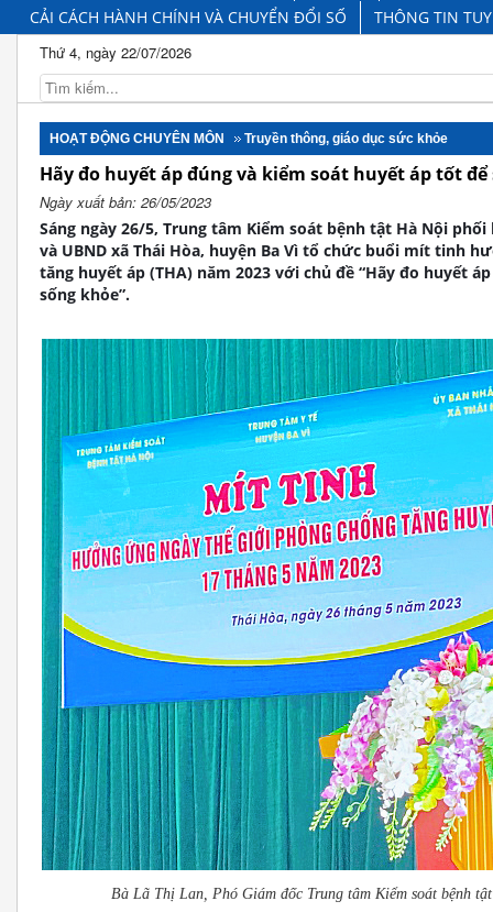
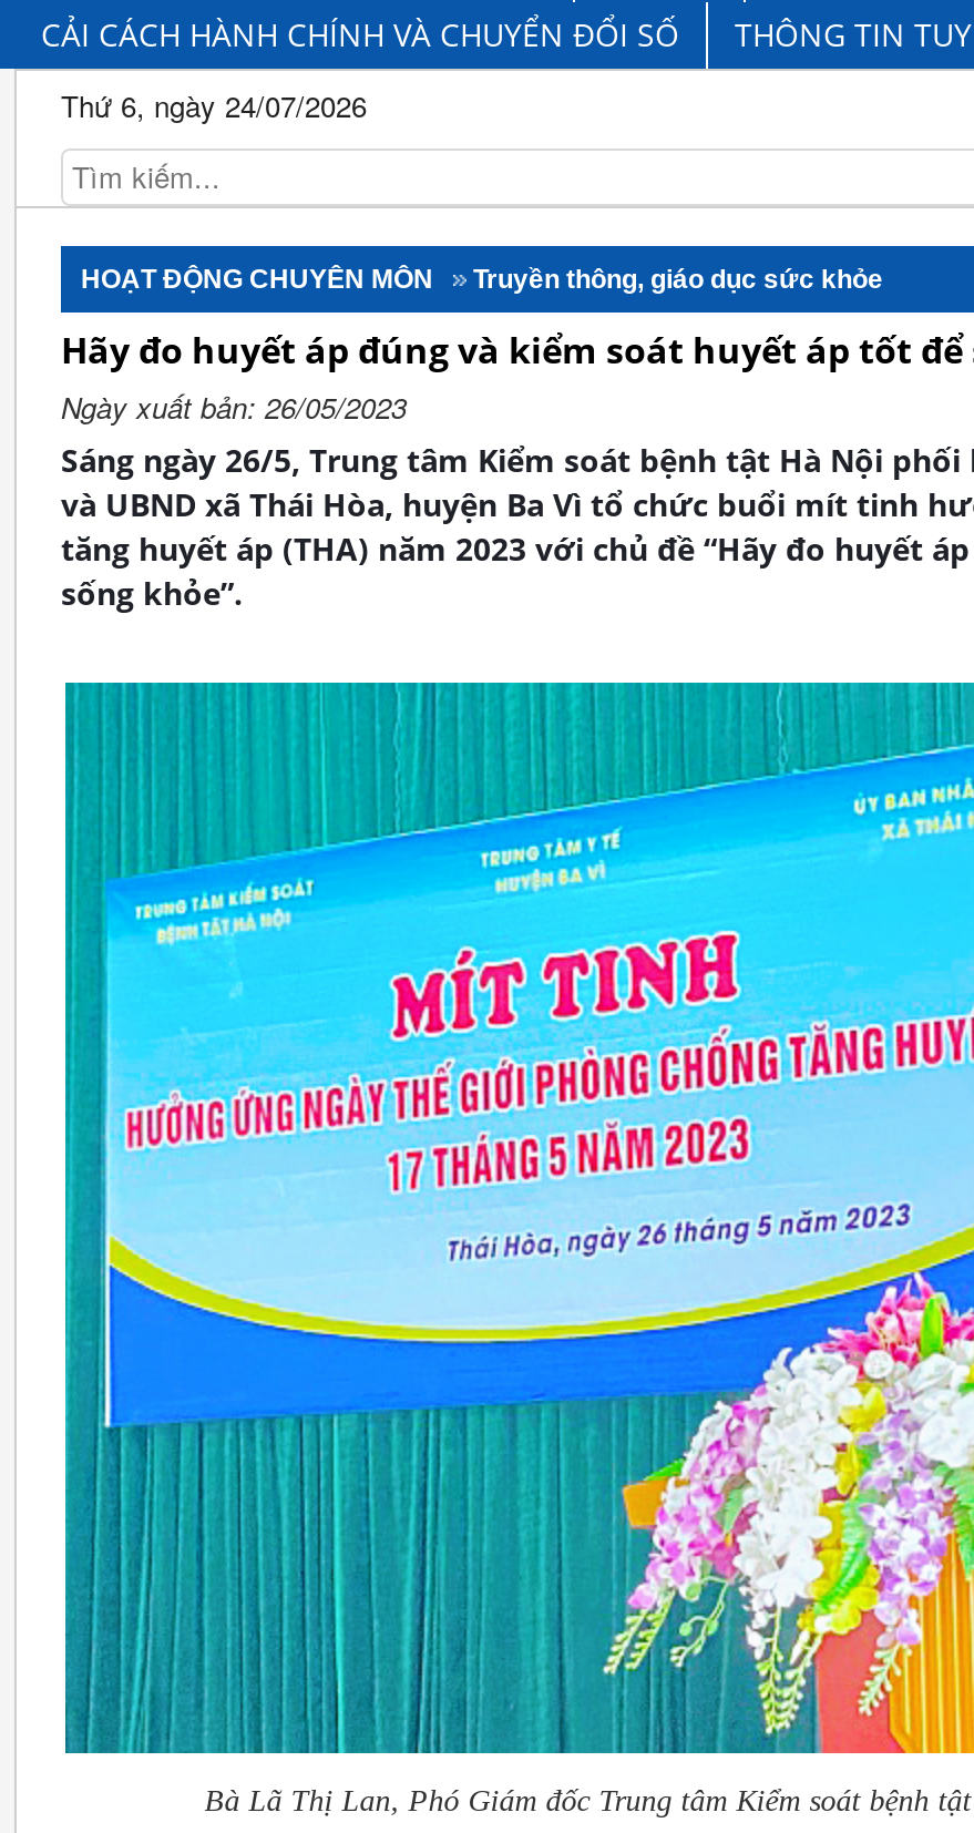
- Thứ 4, ngày 22/07/2026
+ Thứ 6, ngày 24/07/2026
